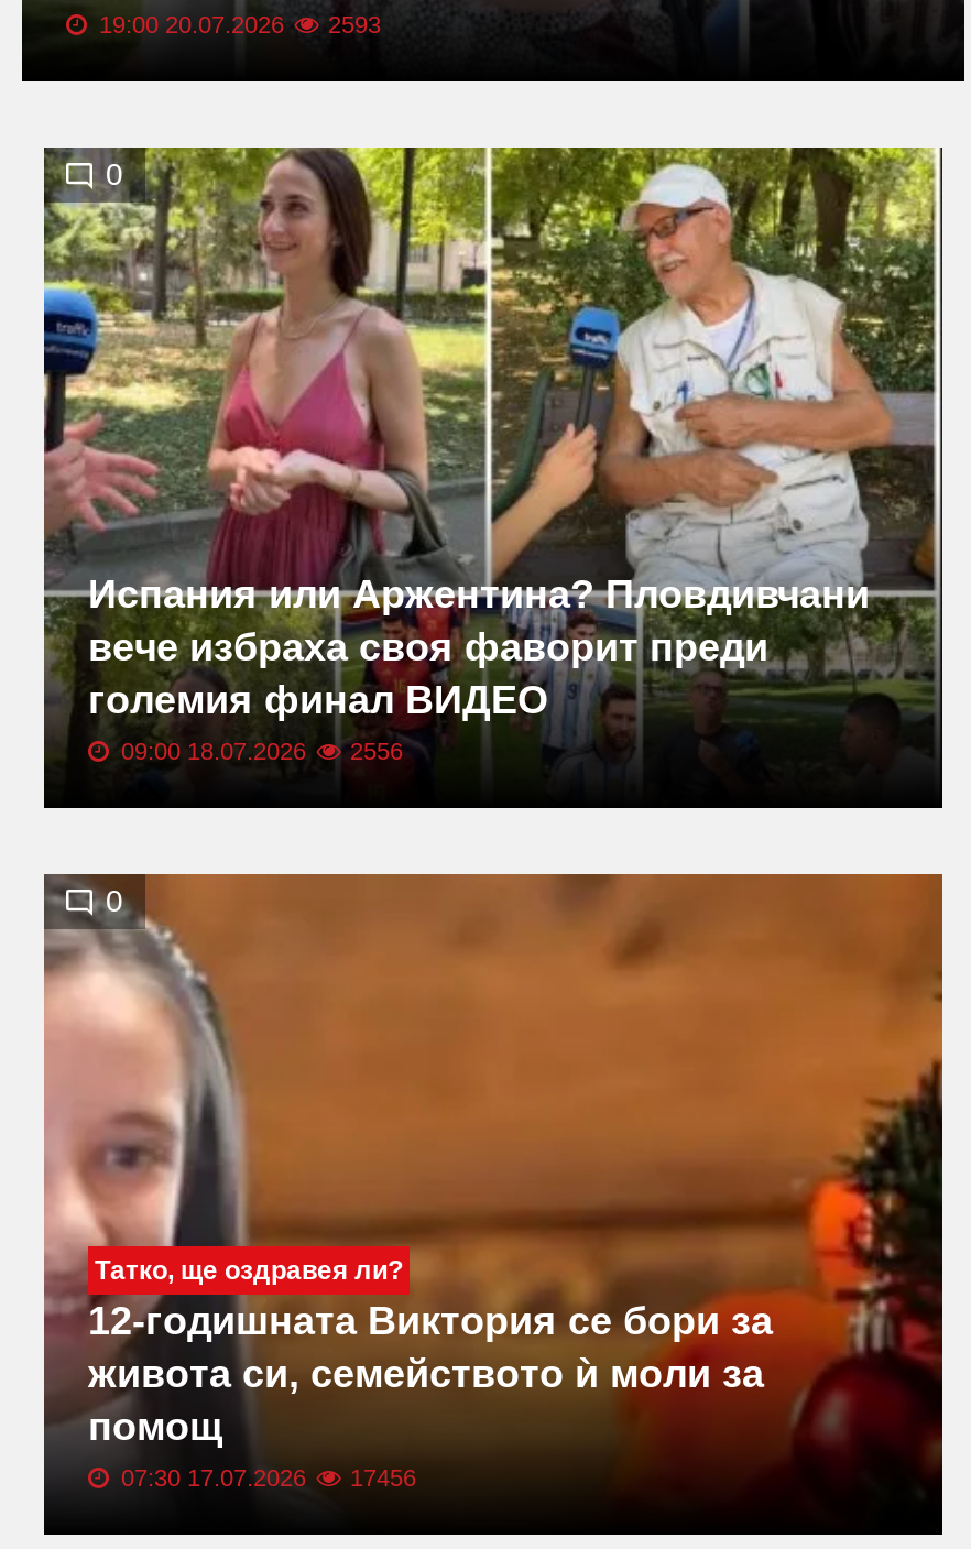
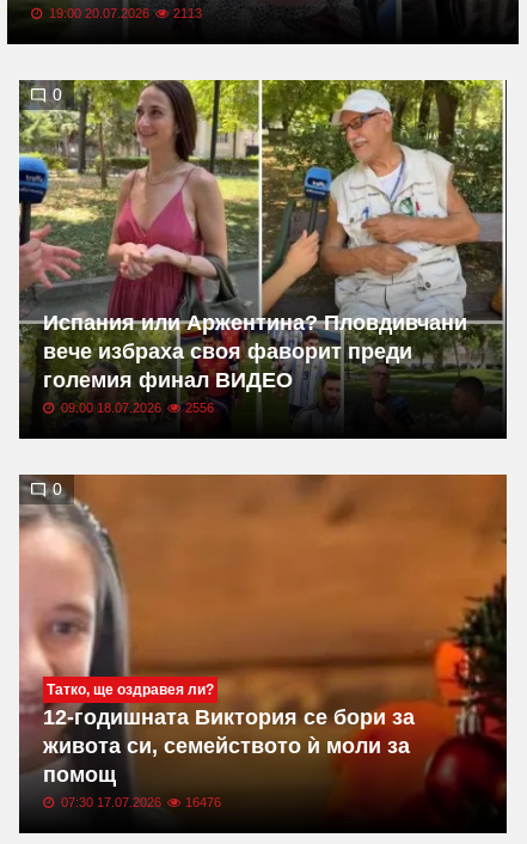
- 19:00 20.07.2026 2593
+ 19:00 20.07.2026 2113

- 07:30 17.07.2026 17456
+ 07:30 17.07.2026 16476
